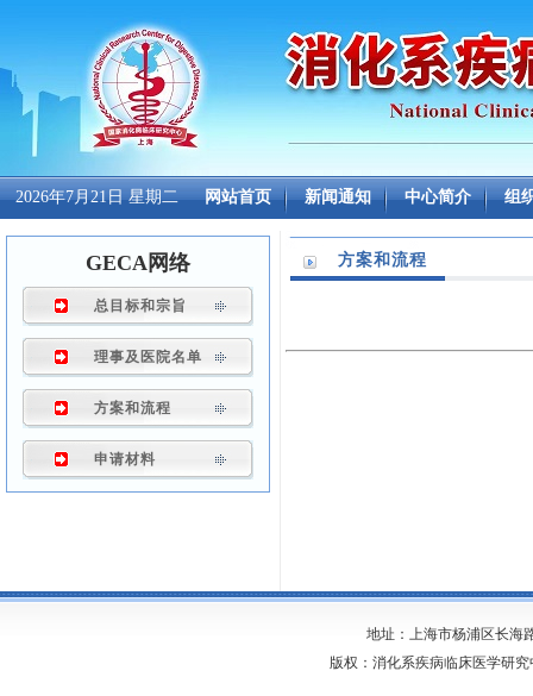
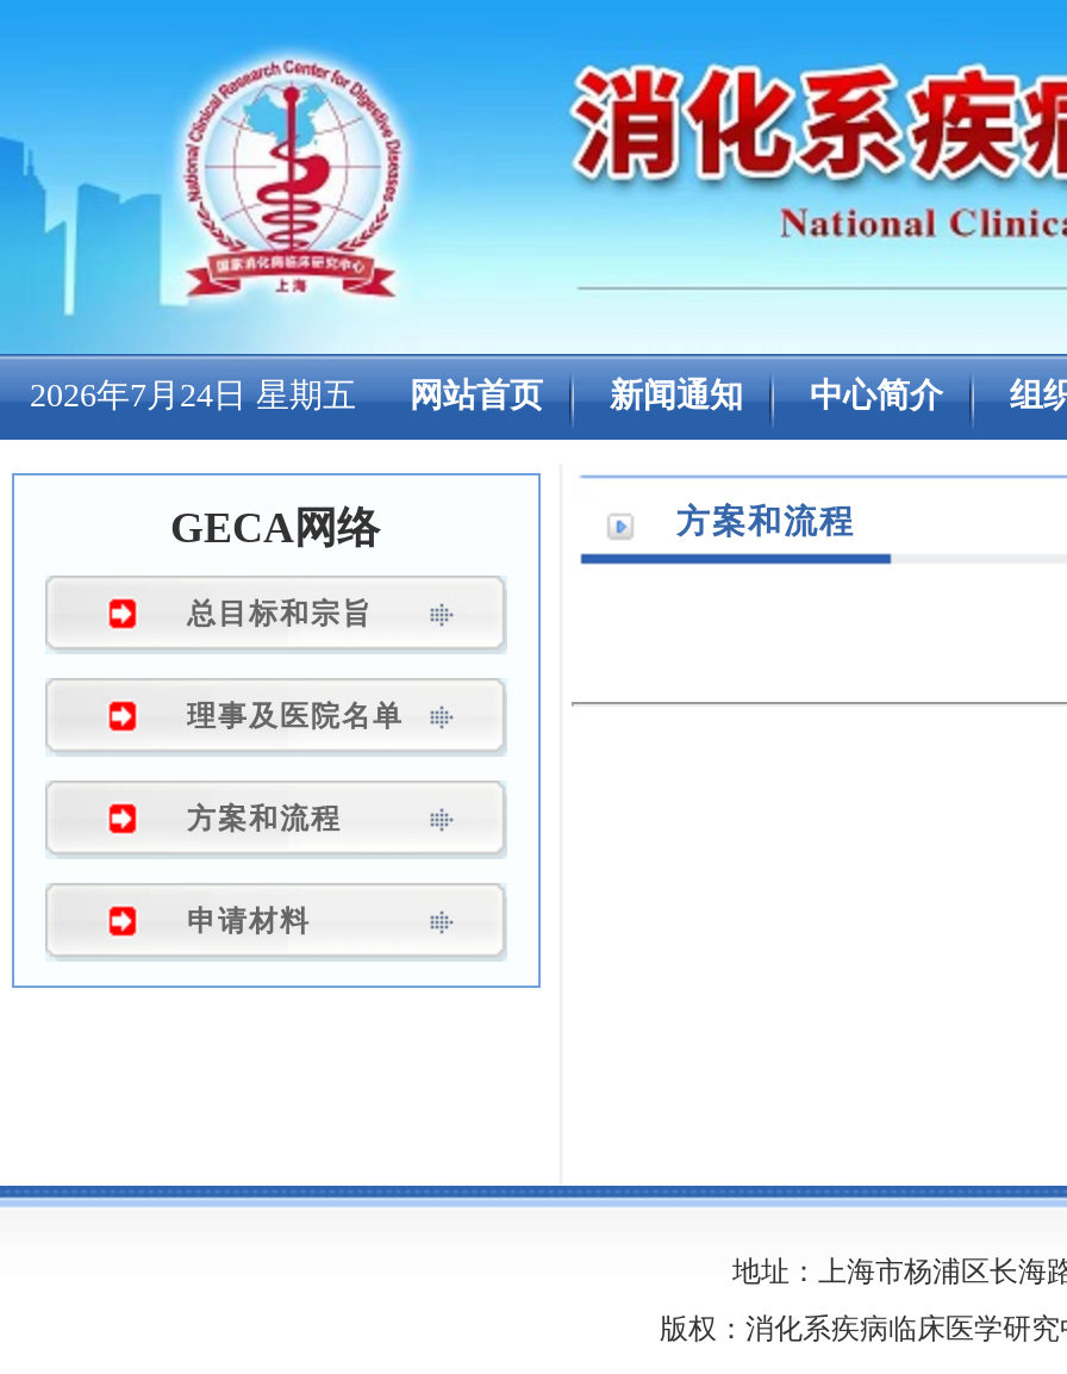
- 2026年7月21日 星期二
+ 2026年7月24日 星期五
